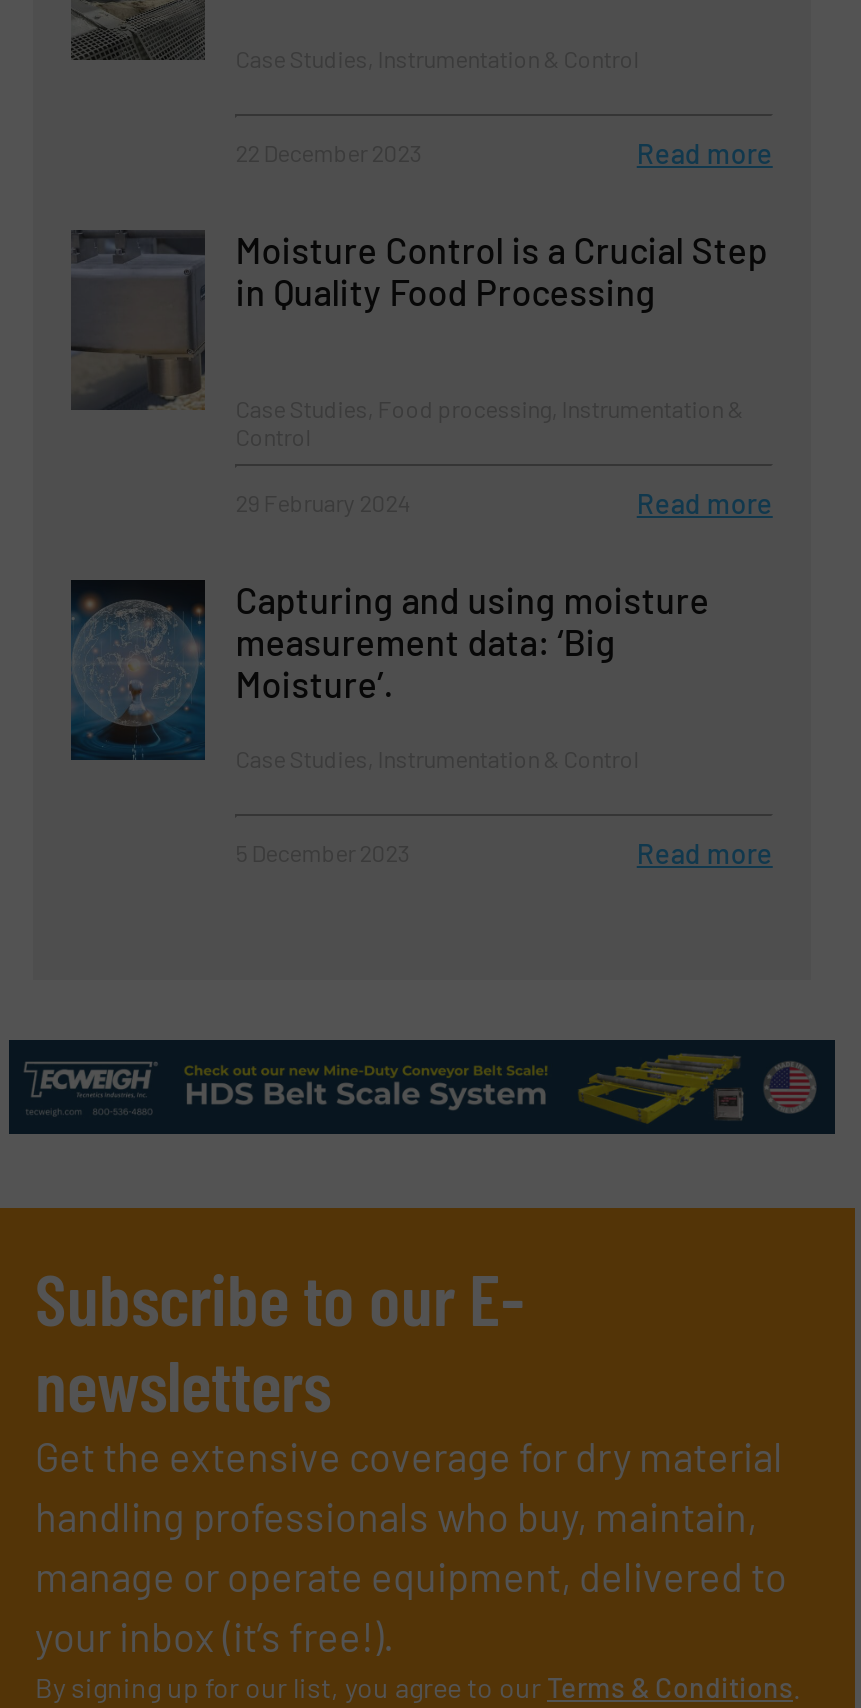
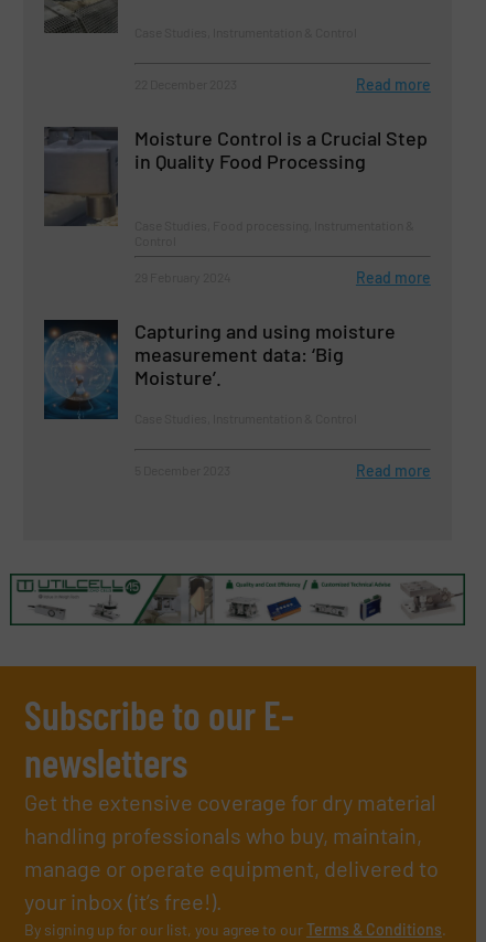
- [image]
+ [image]
